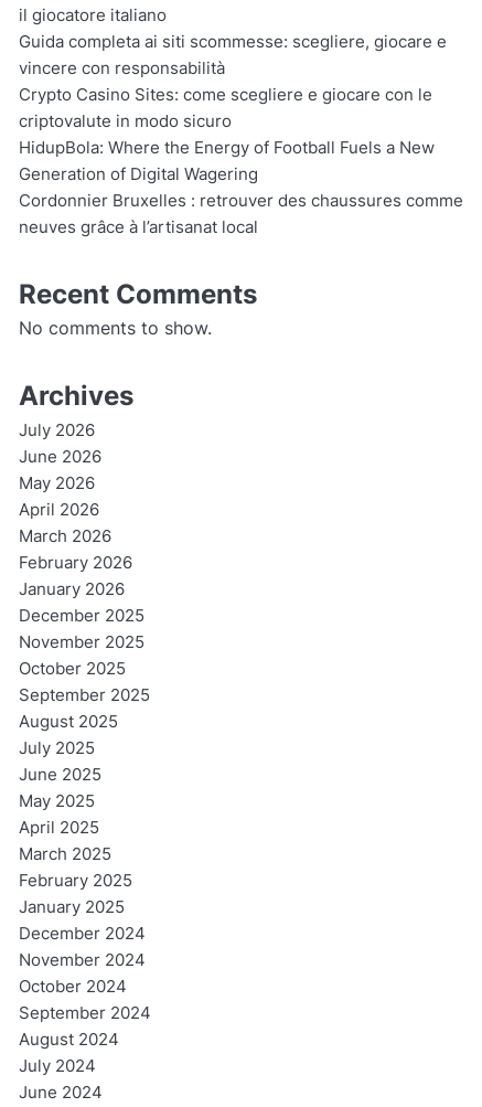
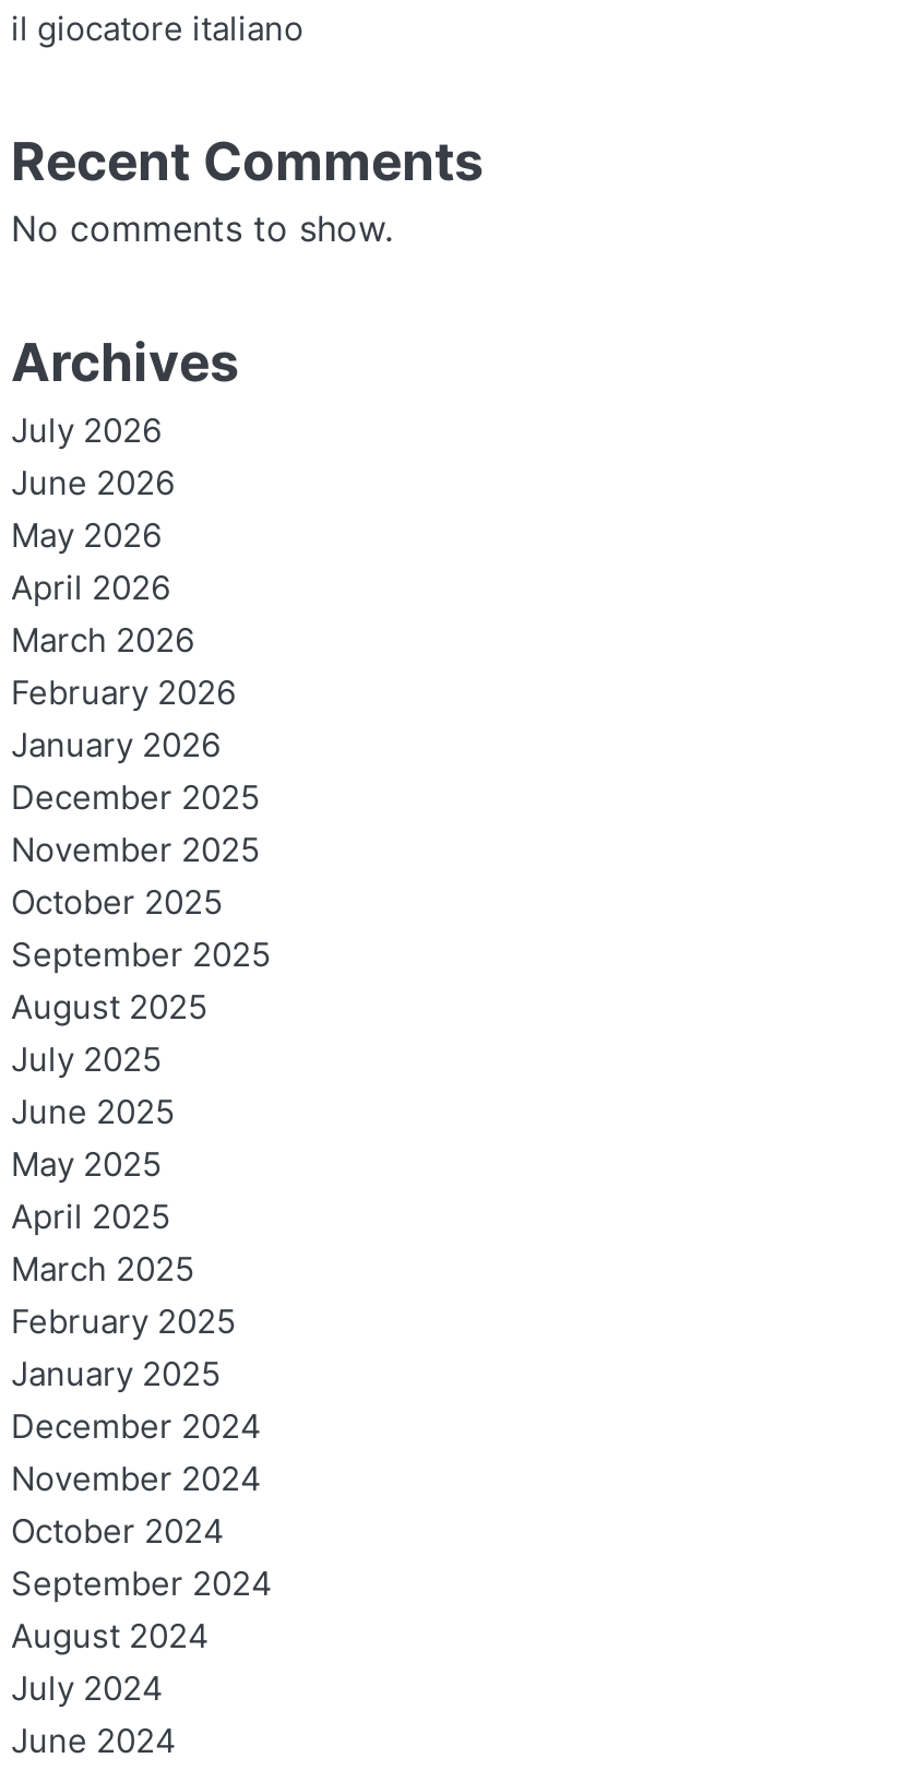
- Guida completa ai siti scommesse: scegliere, giocare e
- vincere con responsabilità
- Crypto Casino Sites: come scegliere e giocare con le
- criptovalute in modo sicuro
- HidupBola: Where the Energy of Football Fuels a New
- Generation of Digital Wagering
- Cordonnier Bruxelles : retrouver des chaussures comme
- neuves grâce à l’artisanat local
